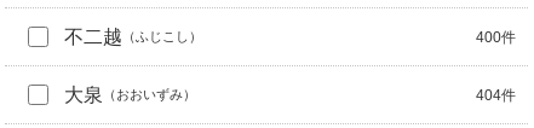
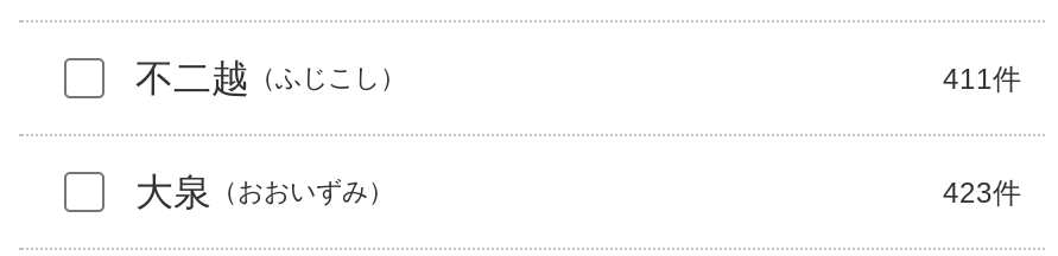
- 400件
+ 411件

- 404件
+ 423件
